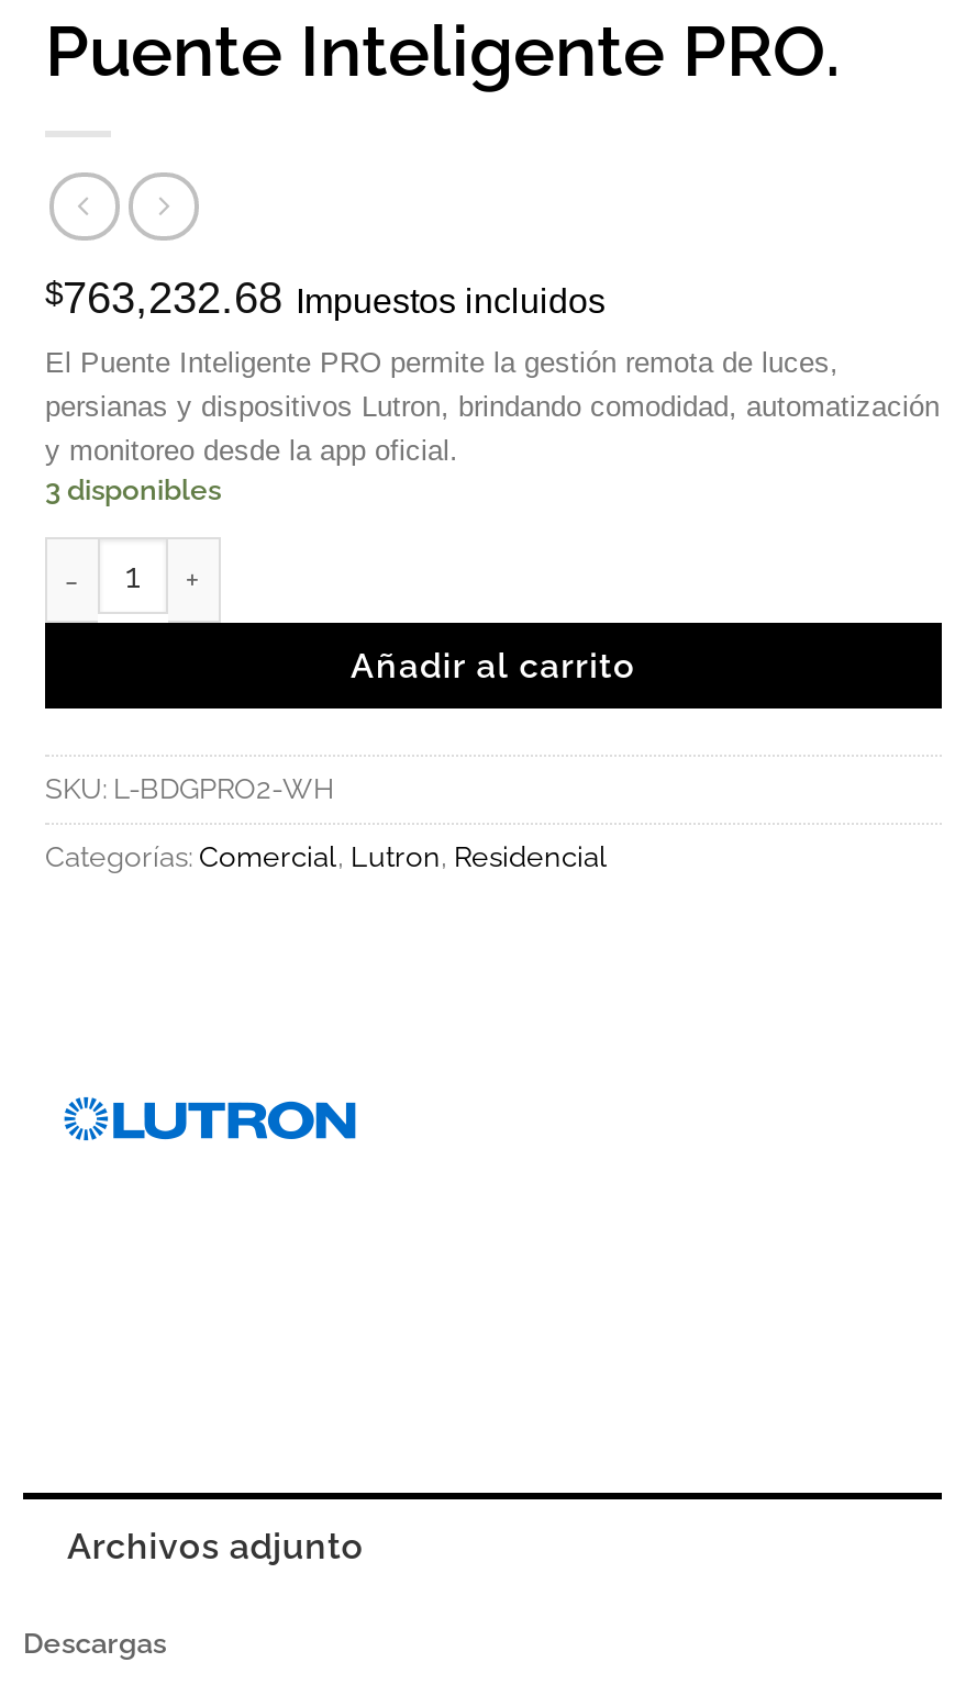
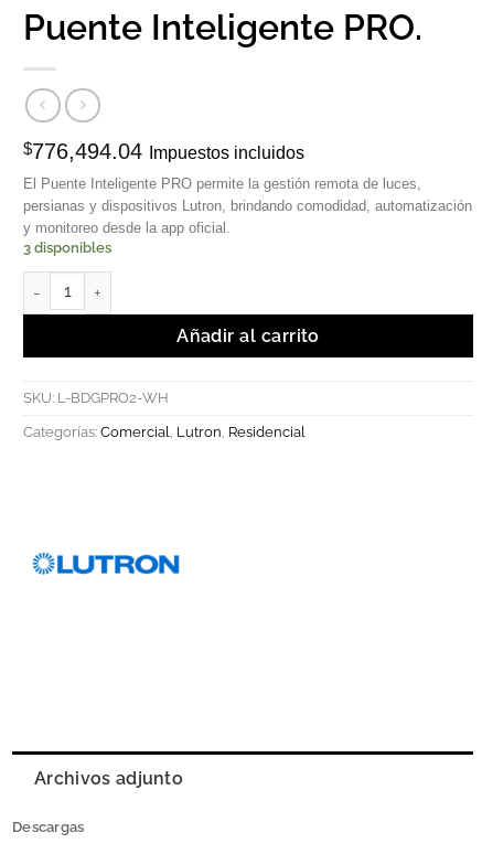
- $763,232.68 Impuestos incluidos
+ $776,494.04 Impuestos incluidos
